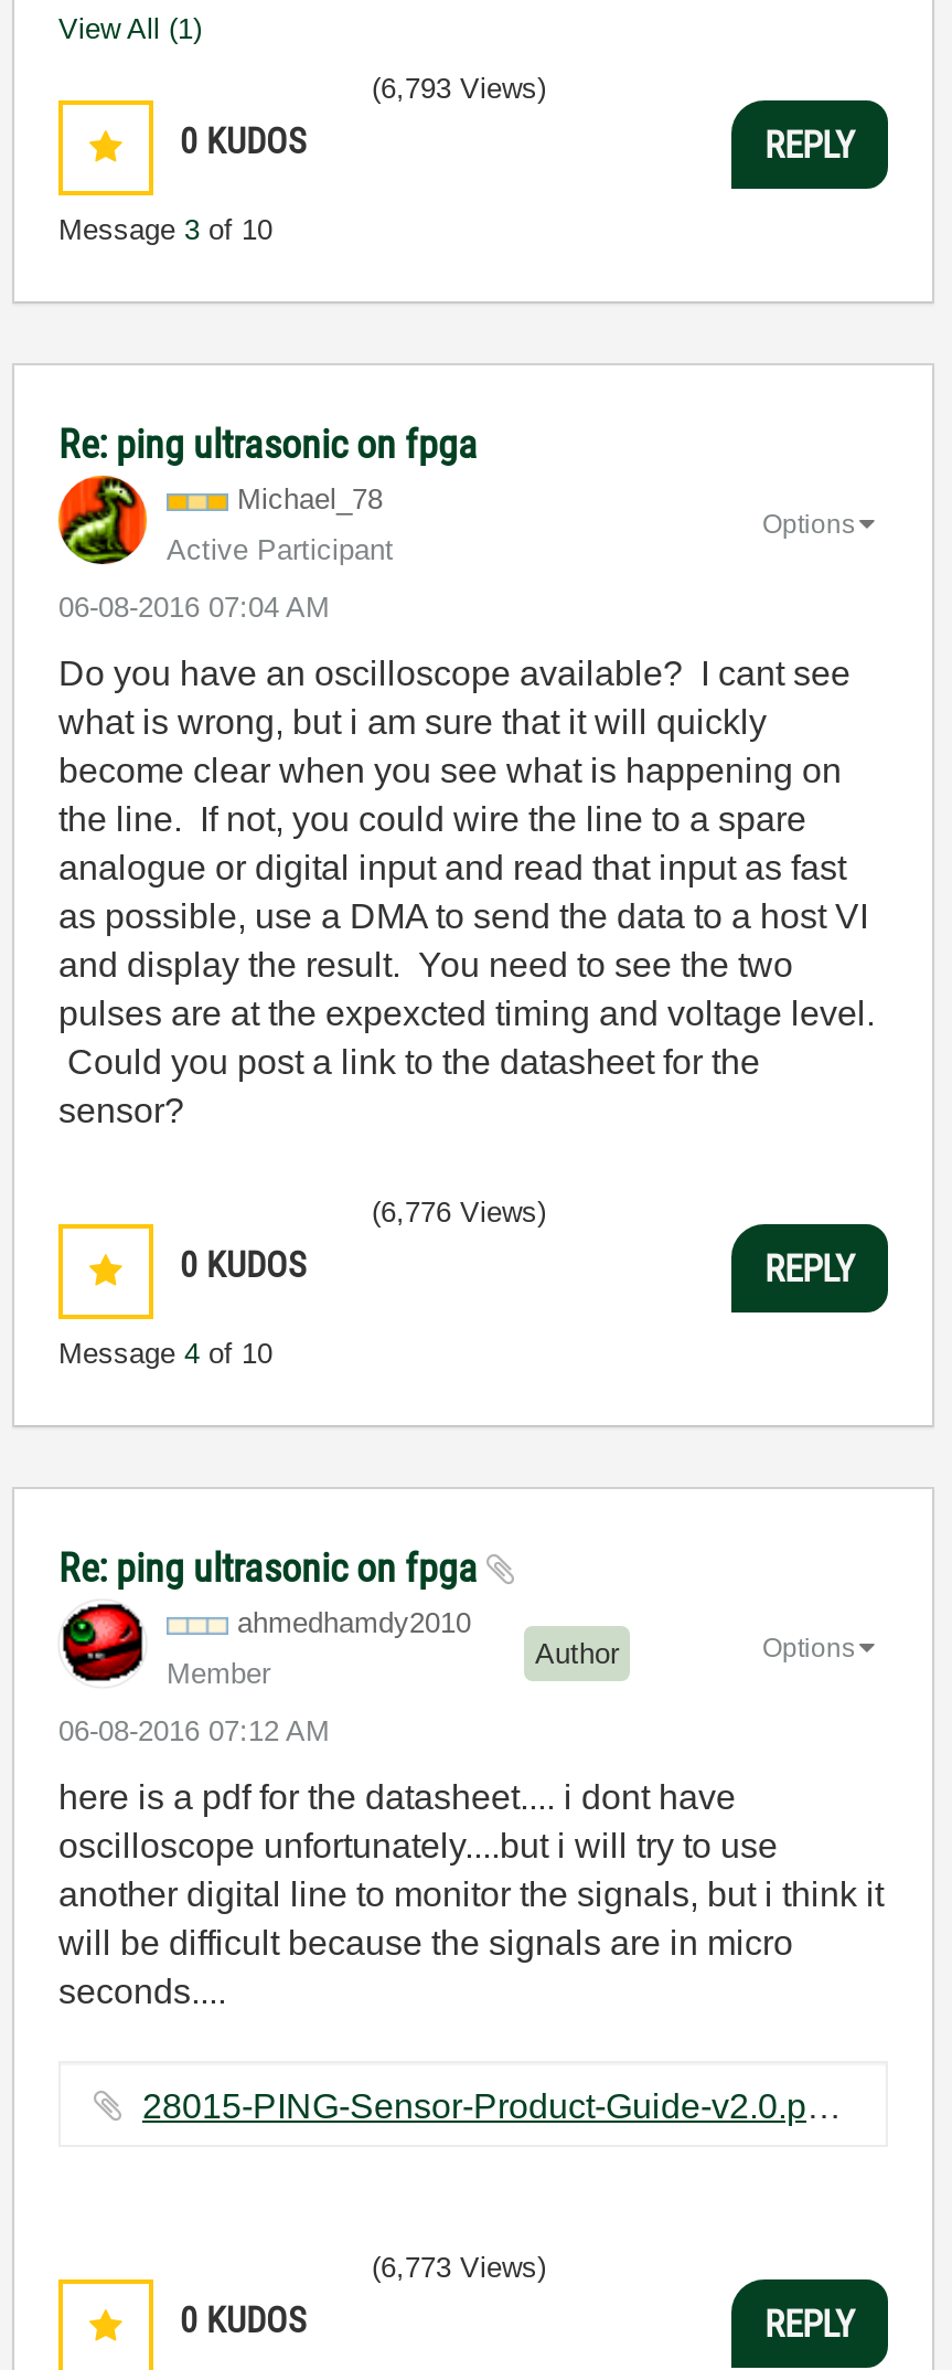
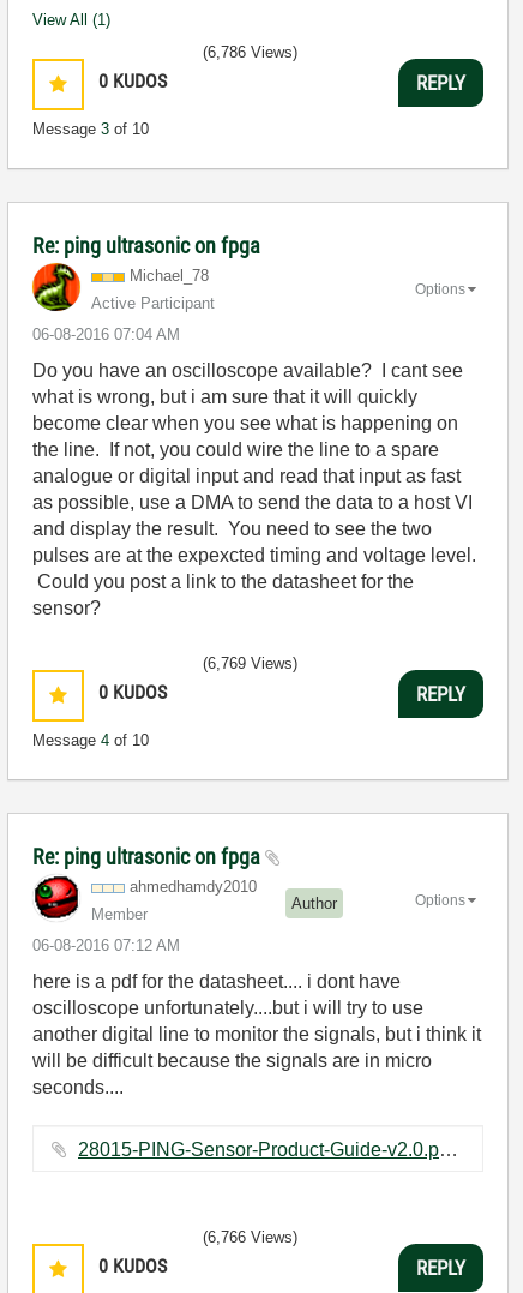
- (6,793 Views)
+ (6,786 Views)

- (6,776 Views)
+ (6,769 Views)

- (6,773 Views)
+ (6,766 Views)
